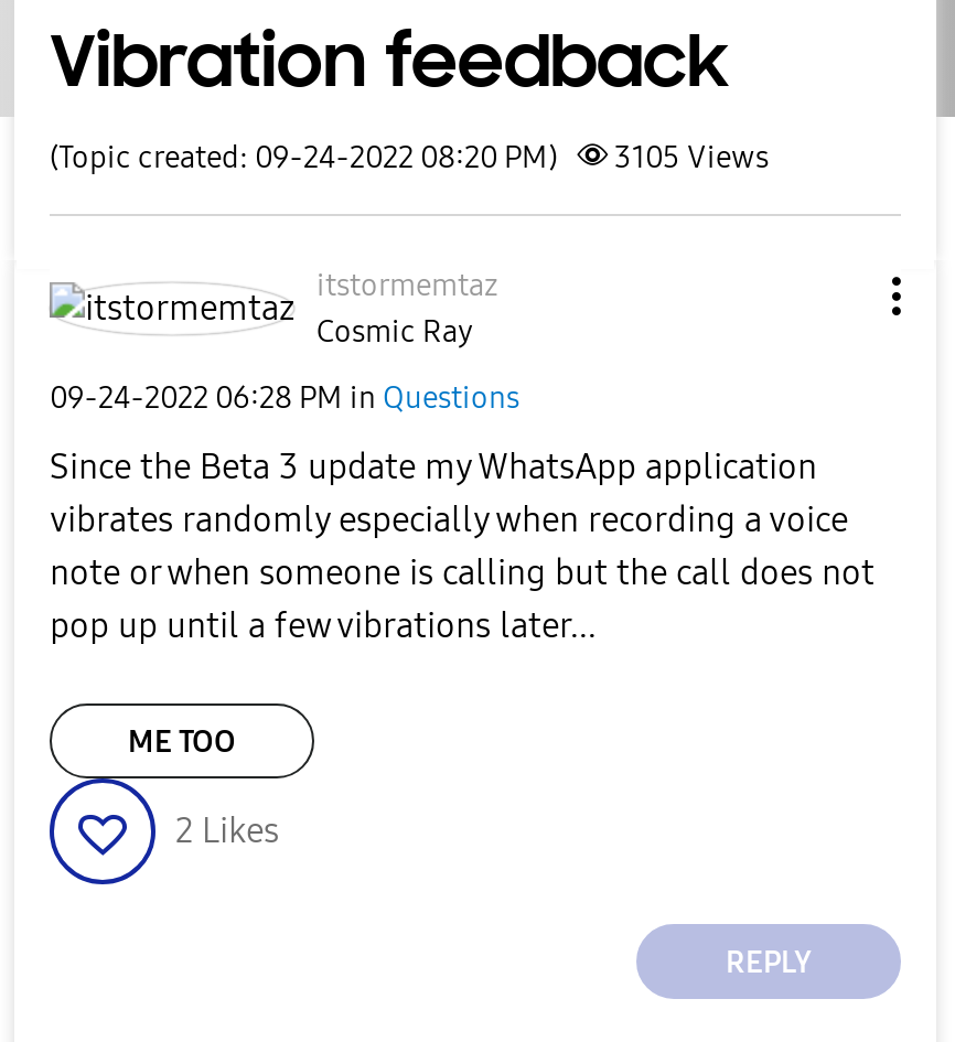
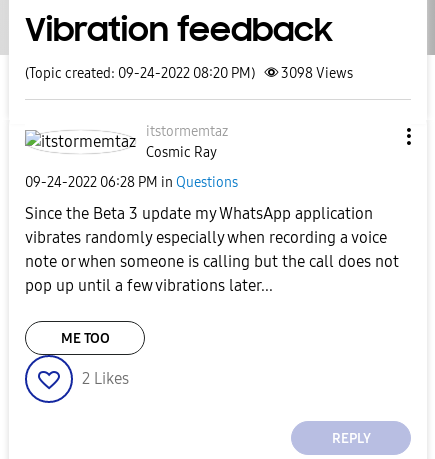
- (Topic created: 09-24-2022 08:20 PM) 3105 Views
+ (Topic created: 09-24-2022 08:20 PM) 3098 Views
